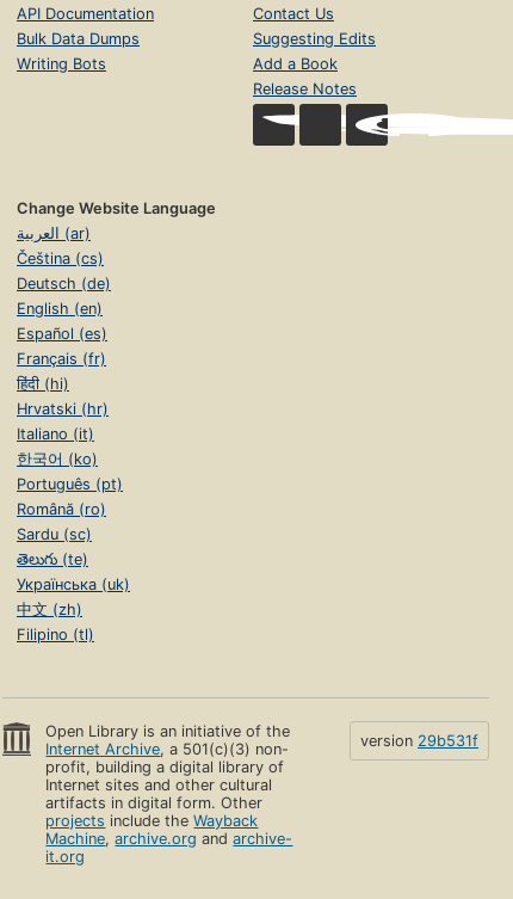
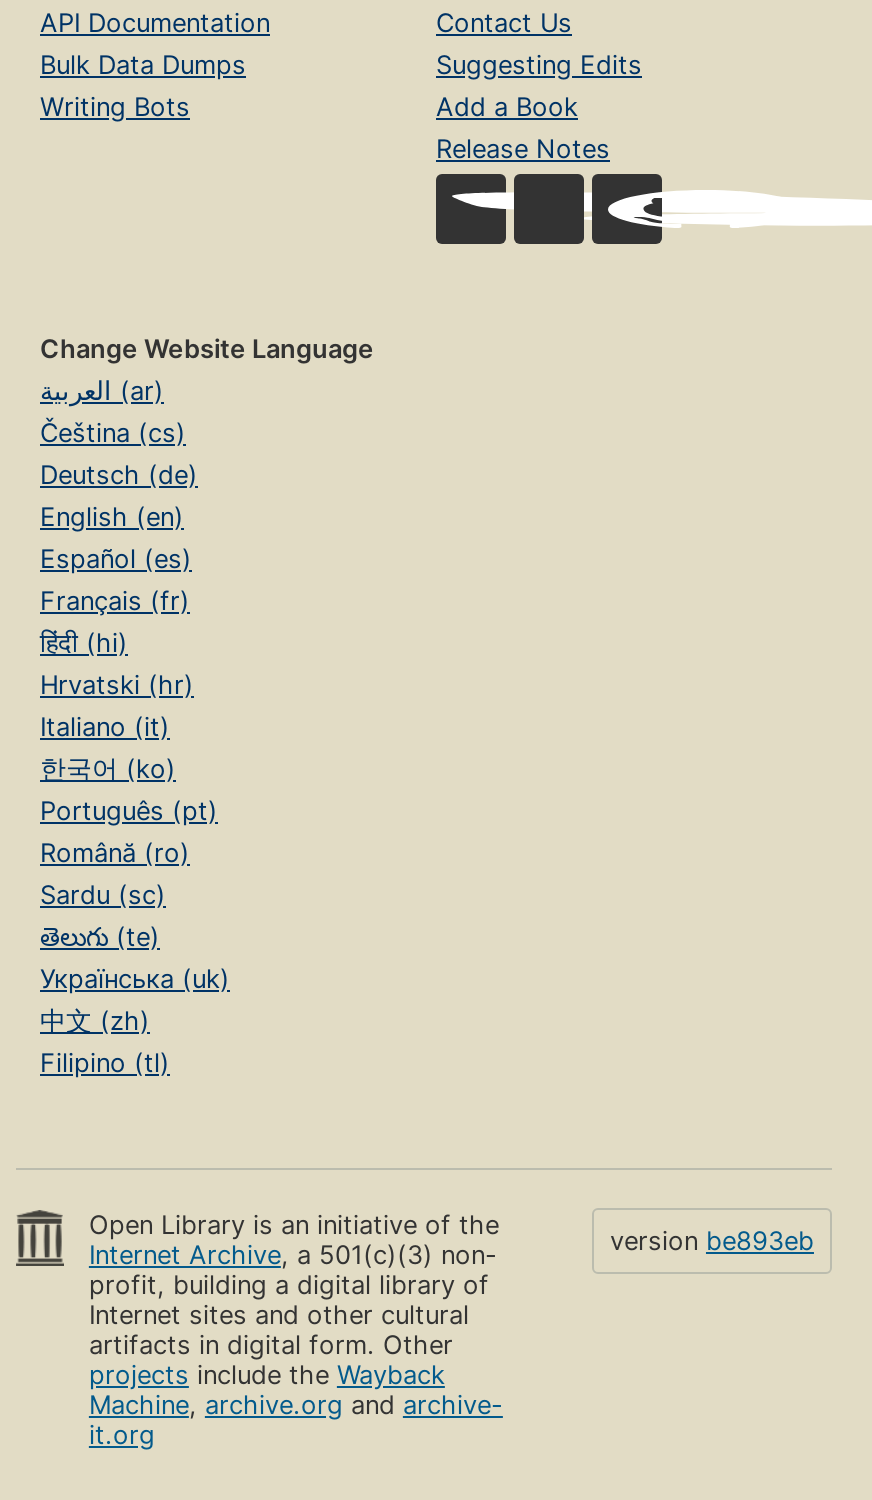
- version 29b531f
+ version be893eb
